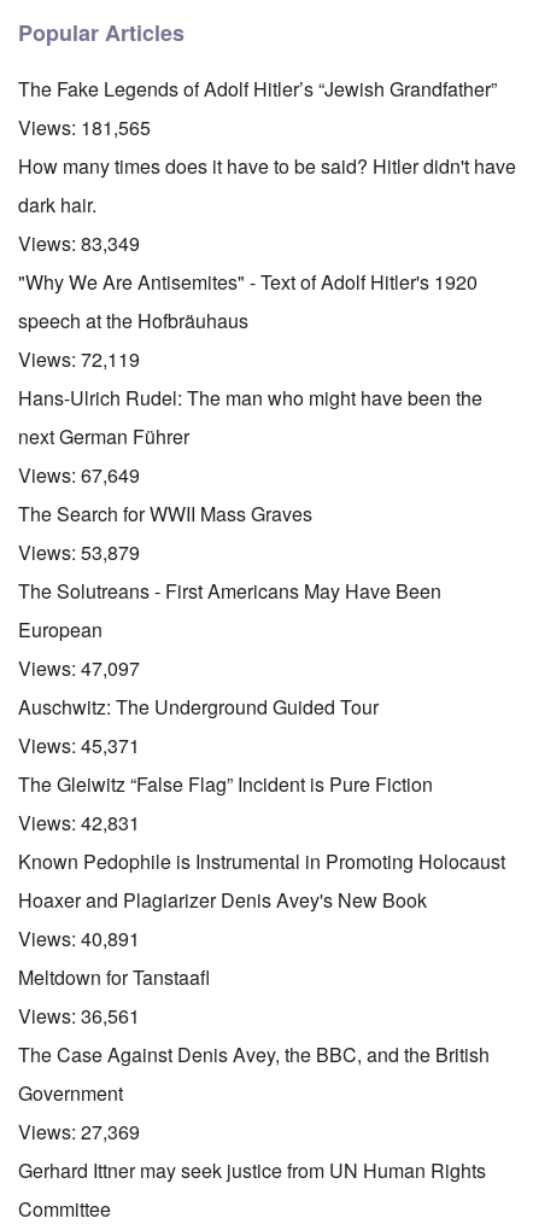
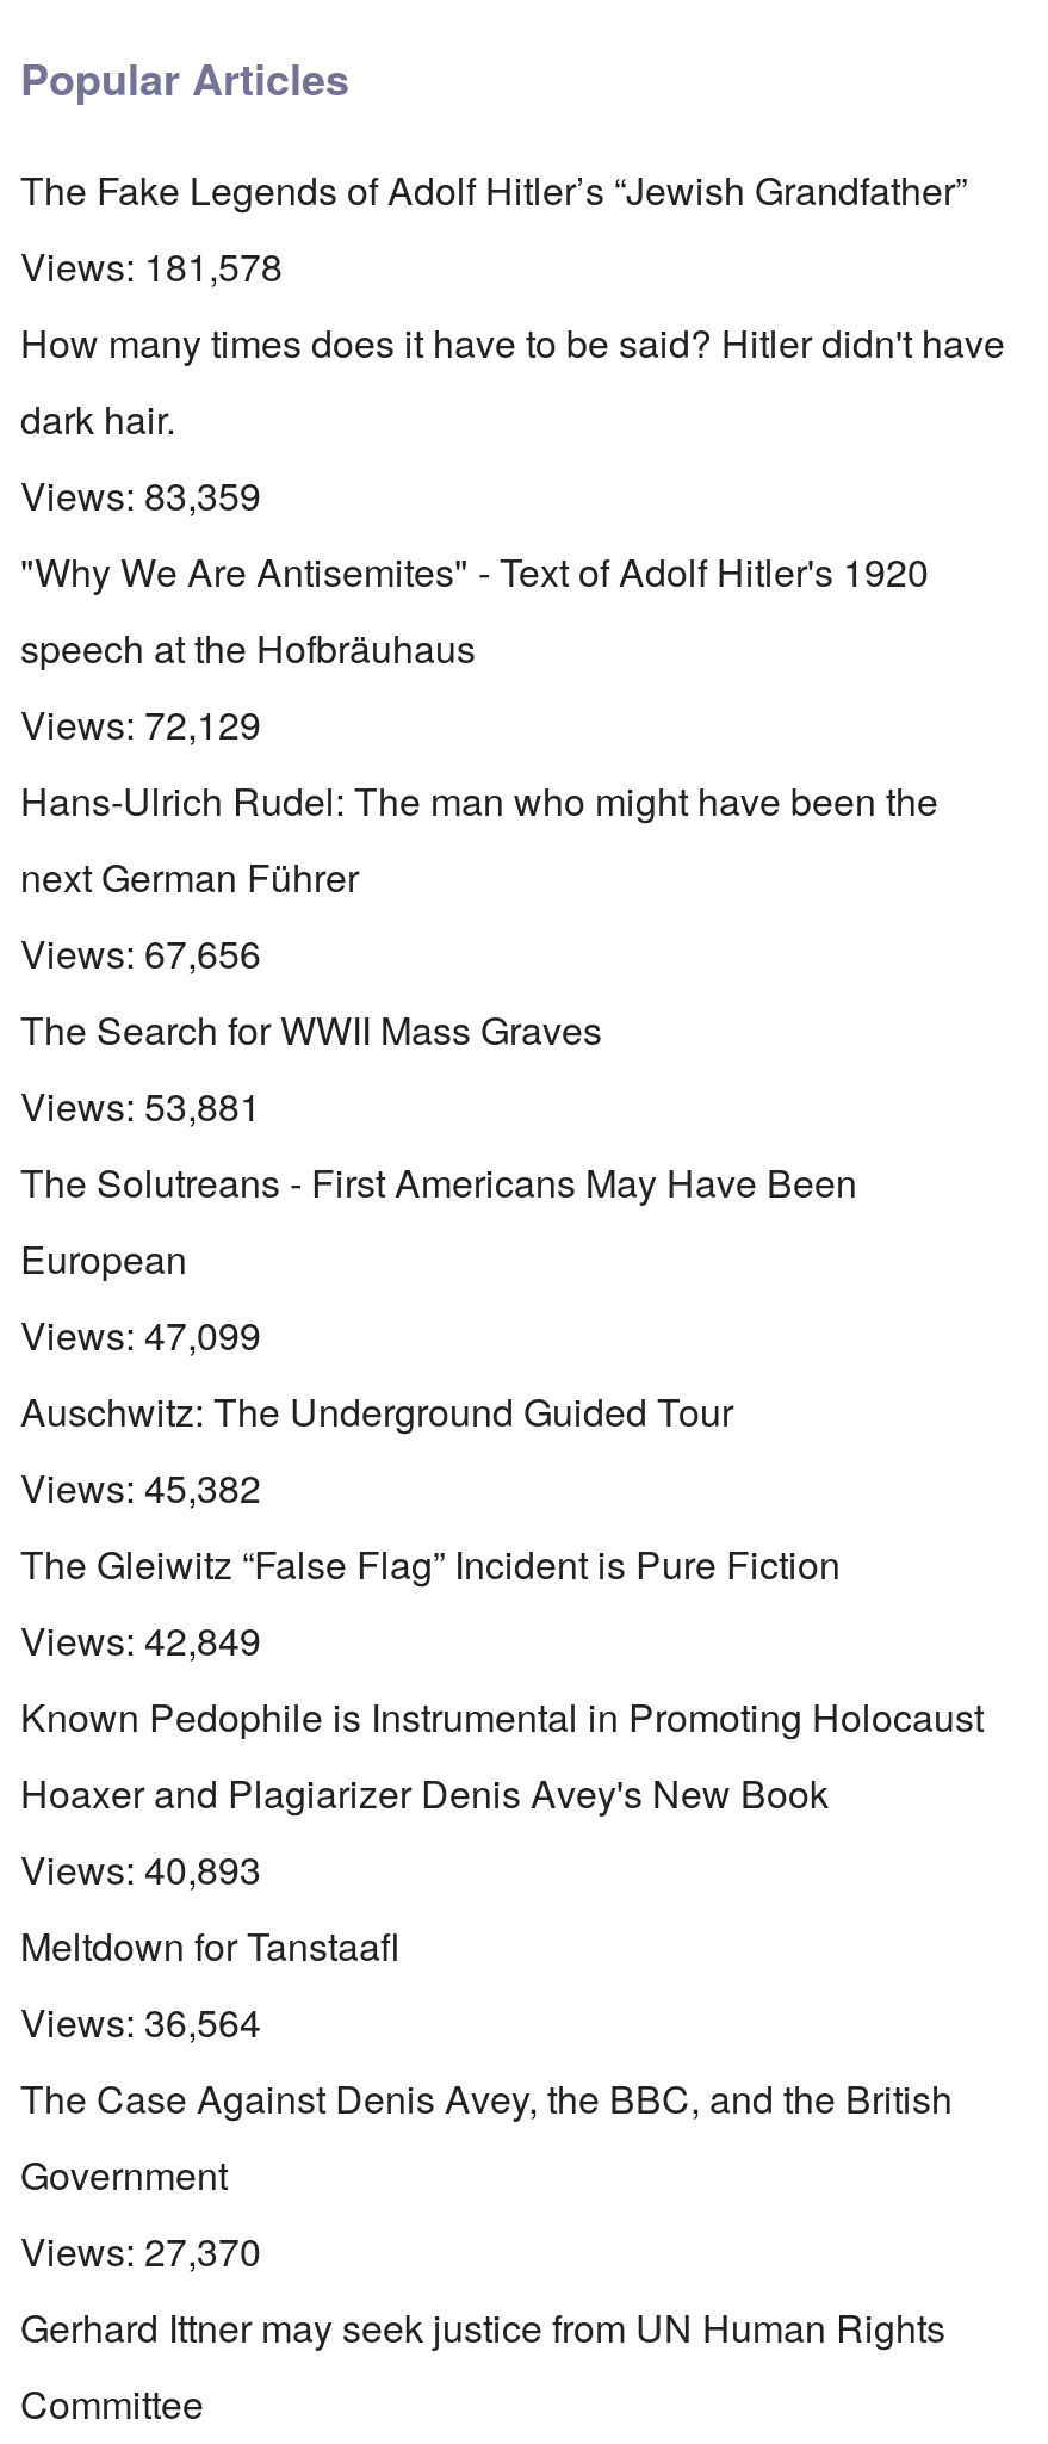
- Views: 181,565
+ Views: 181,578

- Views: 83,349
+ Views: 83,359

- Views: 72,119
+ Views: 72,129

- Views: 67,649
+ Views: 67,656

- Views: 53,879
+ Views: 53,881

- Views: 47,097
+ Views: 47,099

- Views: 45,371
+ Views: 45,382

- Views: 42,831
+ Views: 42,849

- Views: 40,891
+ Views: 40,893

- Views: 36,561
+ Views: 36,564

- Views: 27,369
+ Views: 27,370
